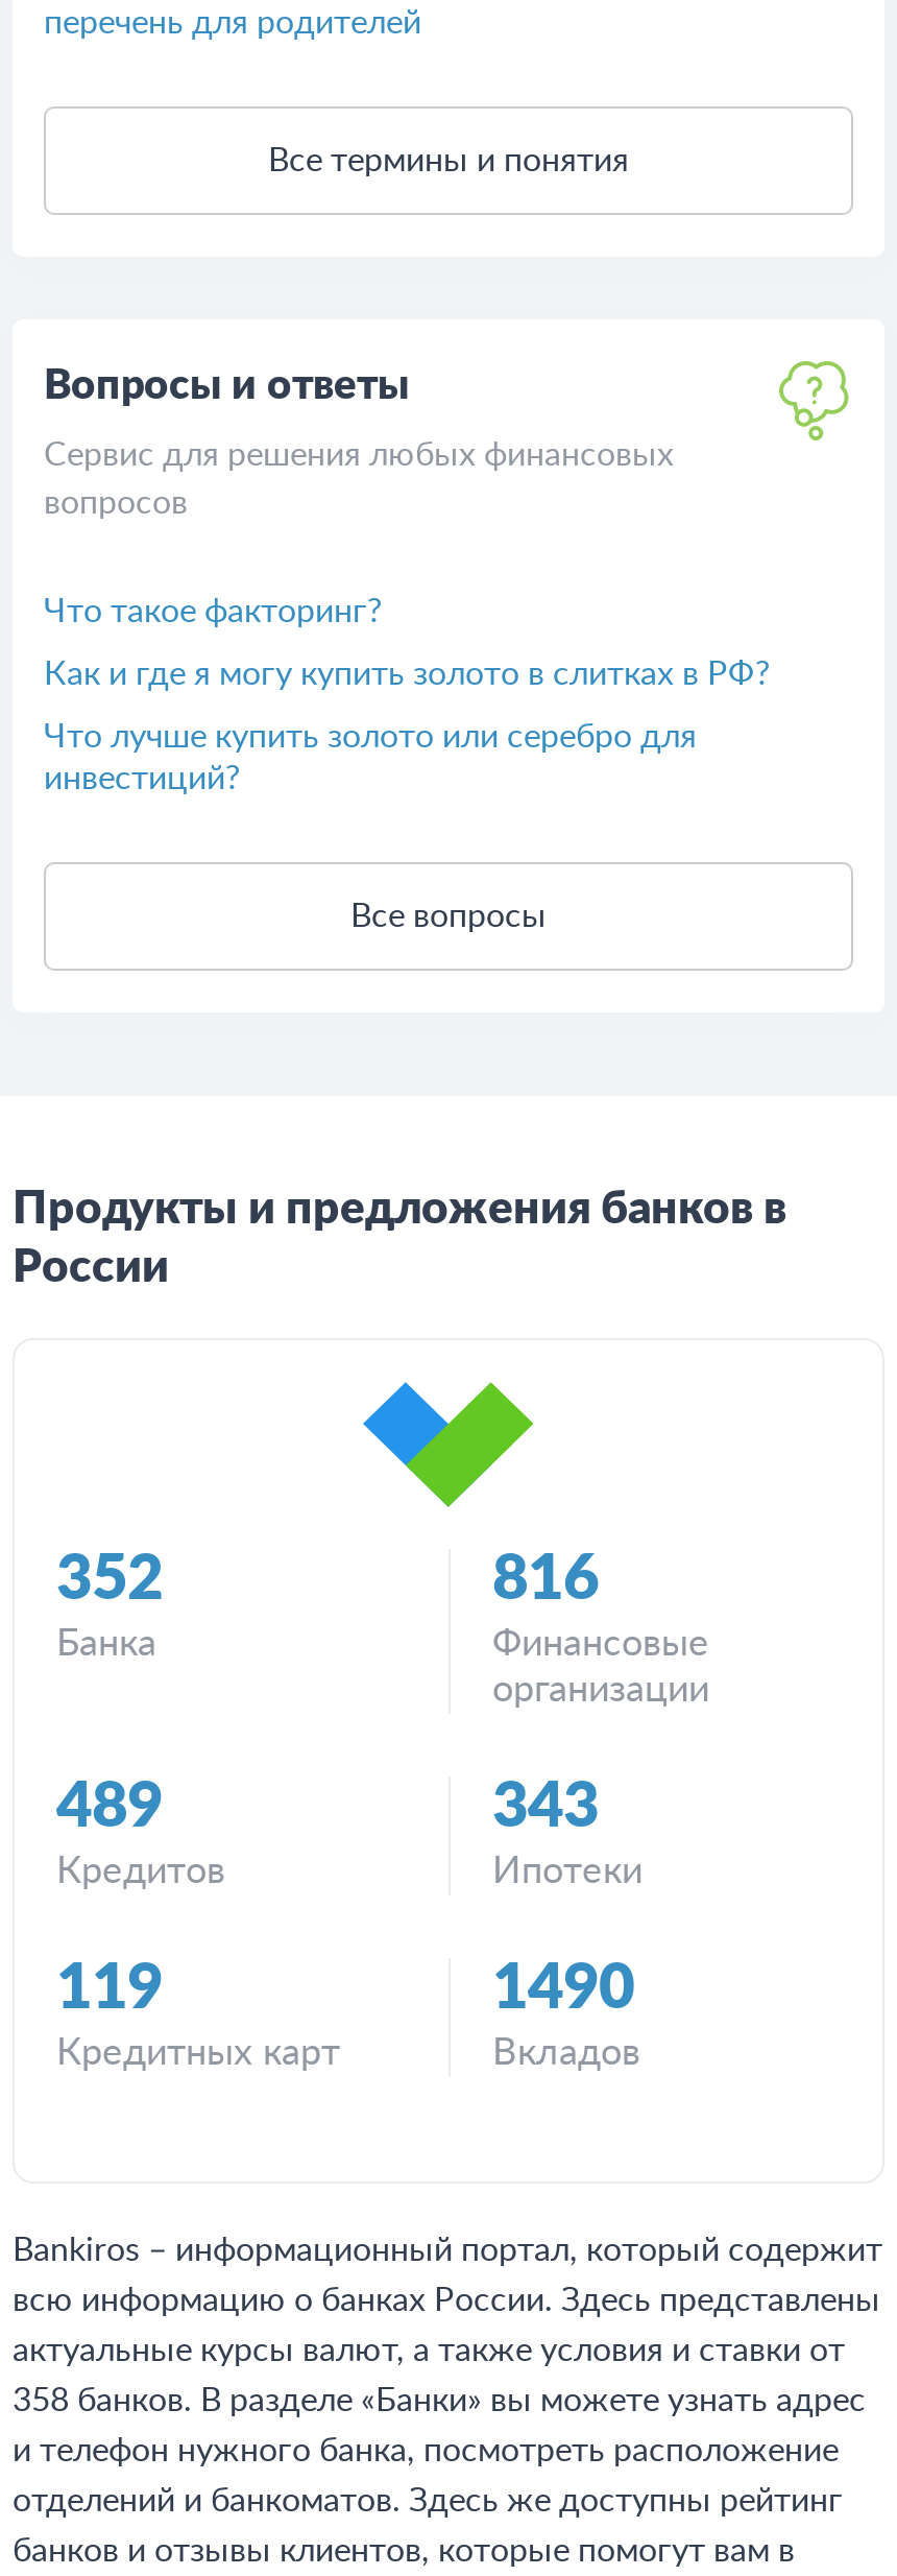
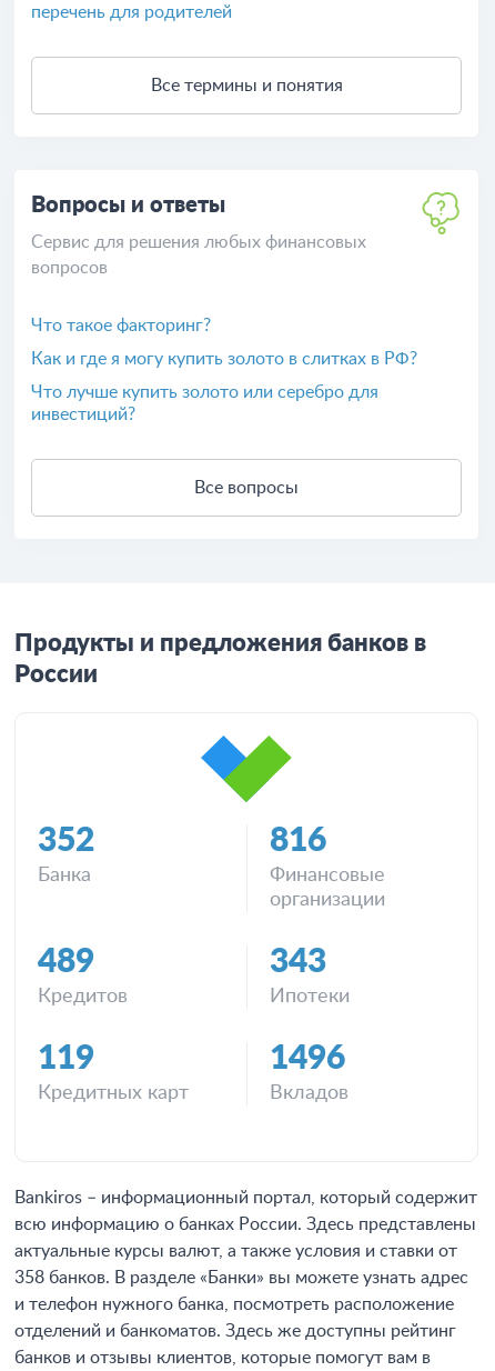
- 1490
+ 1496
